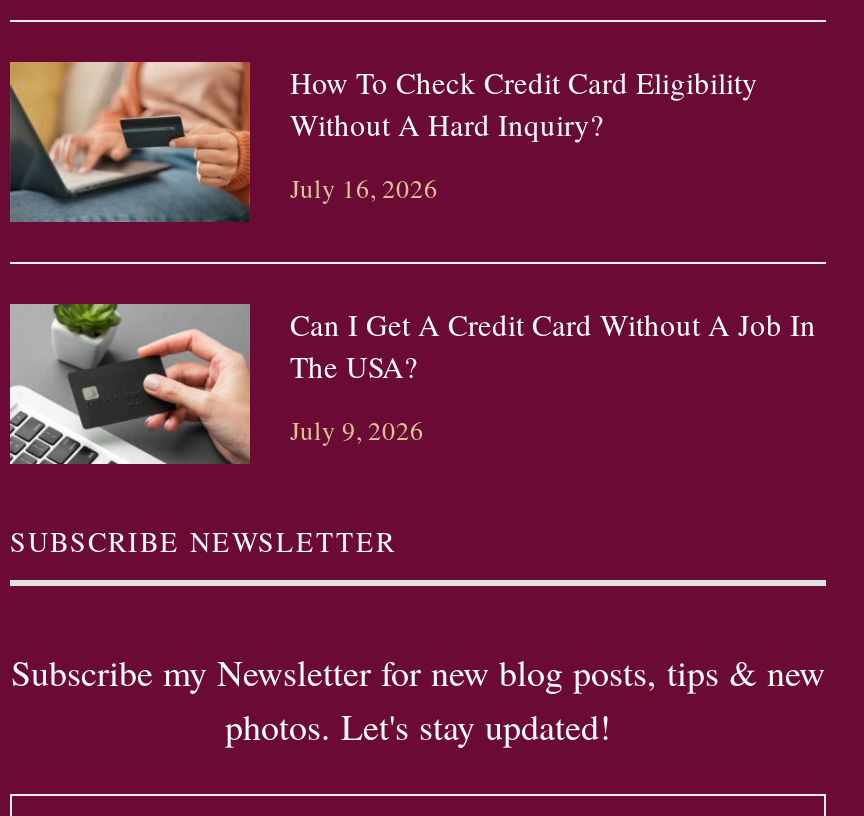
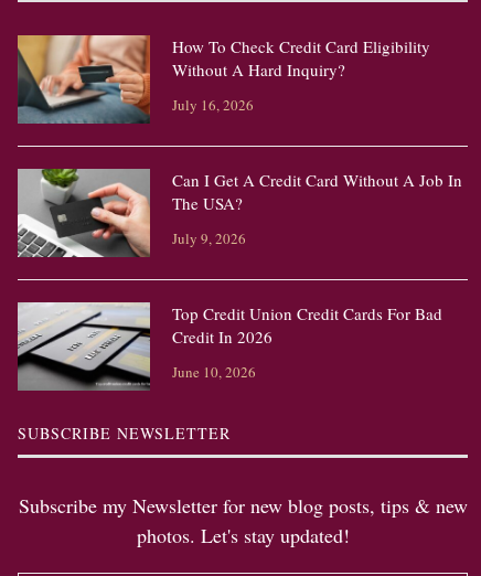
+ [image]
+ Top Credit Union Credit Cards For Bad
+ Credit In 2026
+ June 10, 2026
